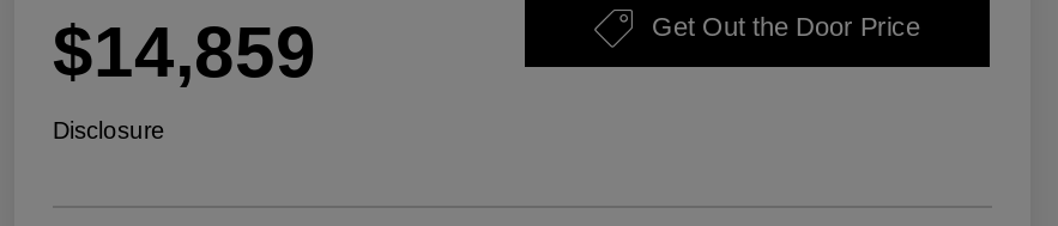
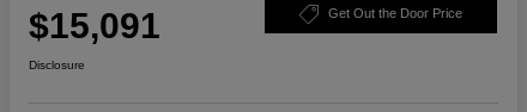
- $14,859
+ $15,091
